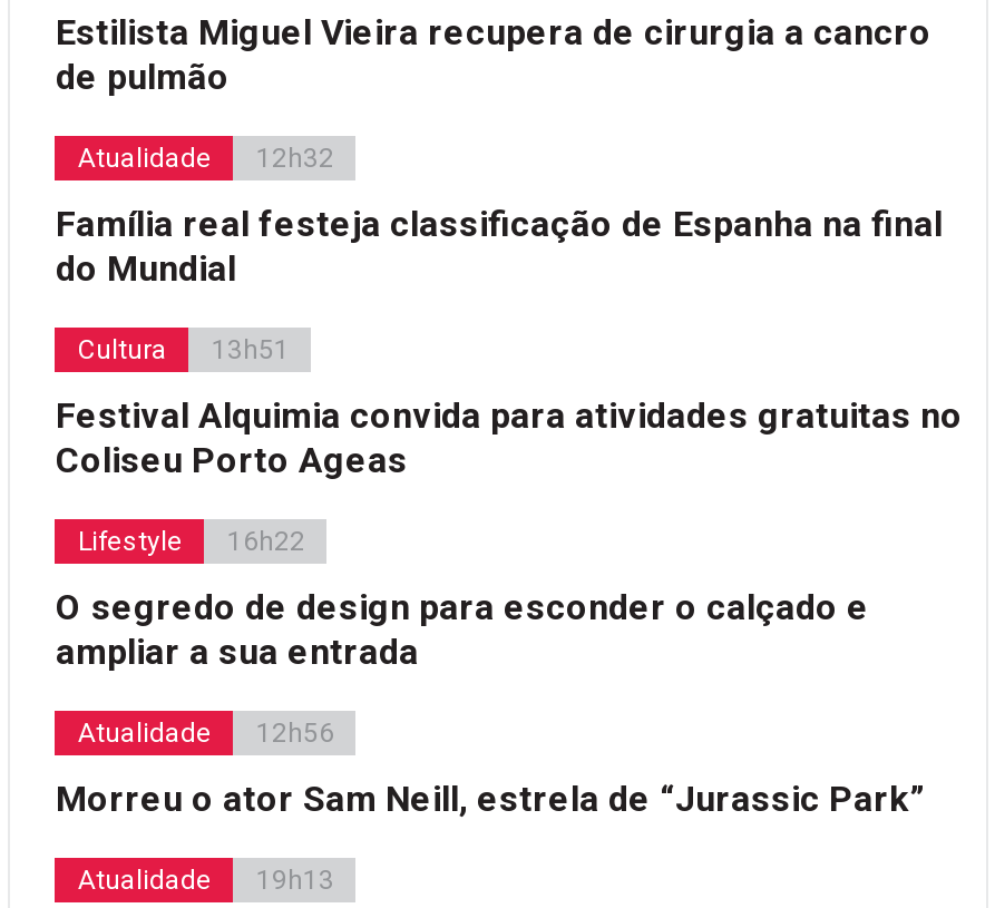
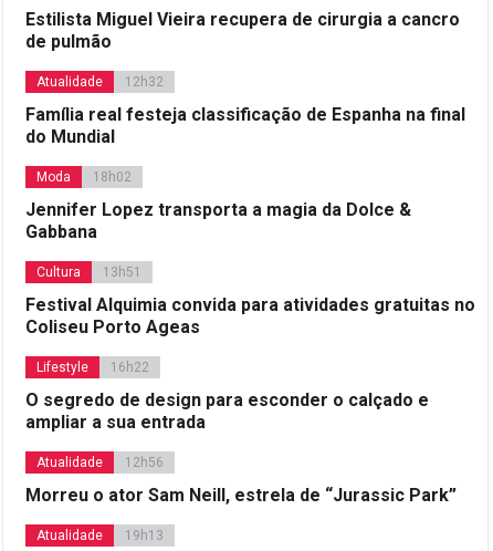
+ Moda
+ 18h02
+ Jennifer Lopez transporta a magia da Dolce &
+ Gabbana
